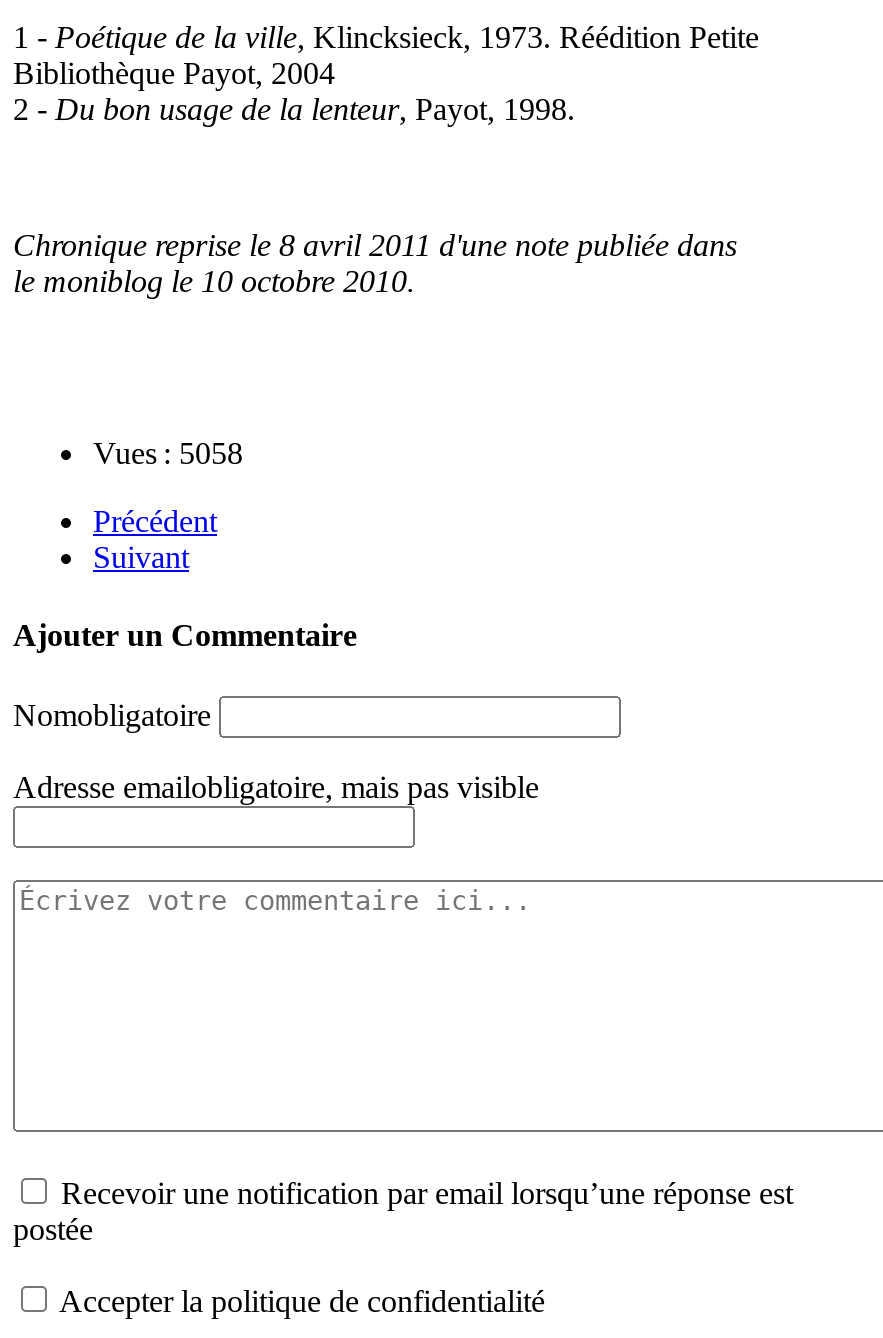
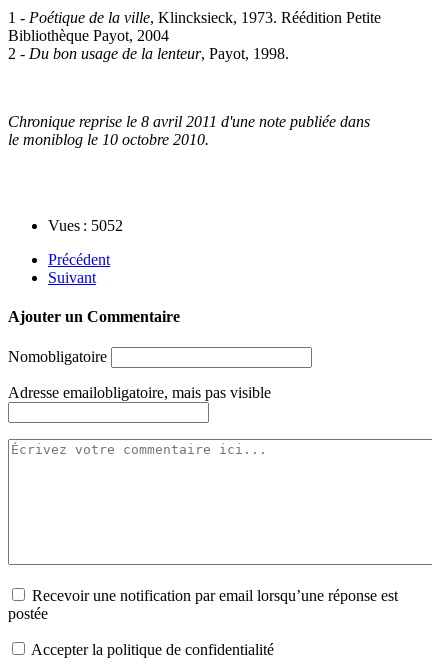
- Vues : 5058
+ Vues : 5052
